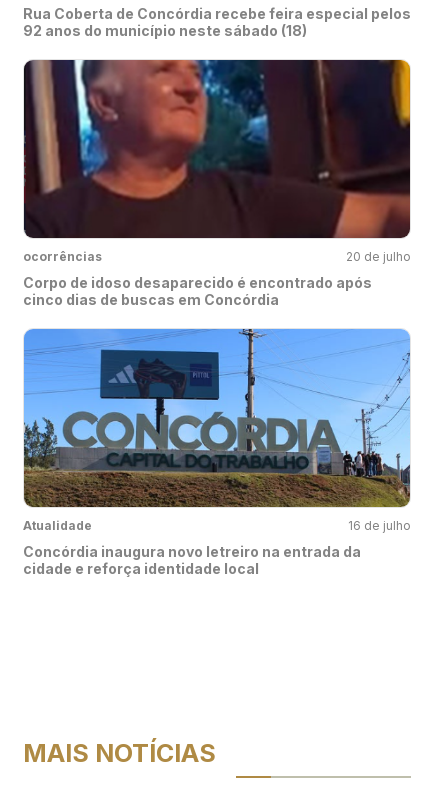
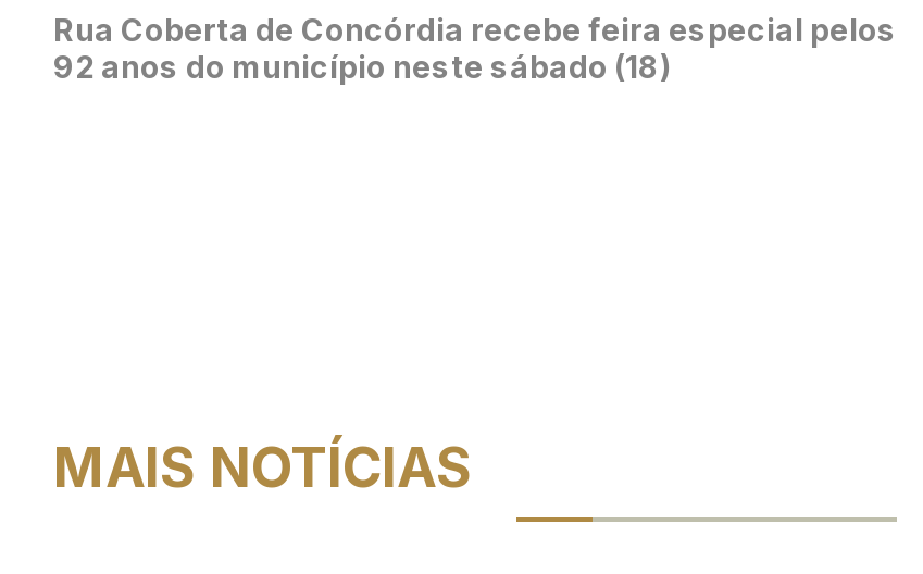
- [image]
- ocorrências
- 20 de julho
- Corpo de idoso desaparecido é encontrado após
- cinco dias de buscas em Concórdia

- [image]
- Atualidade
- 16 de julho
- Concórdia inaugura novo letreiro na entrada da
- cidade e reforça identidade local
